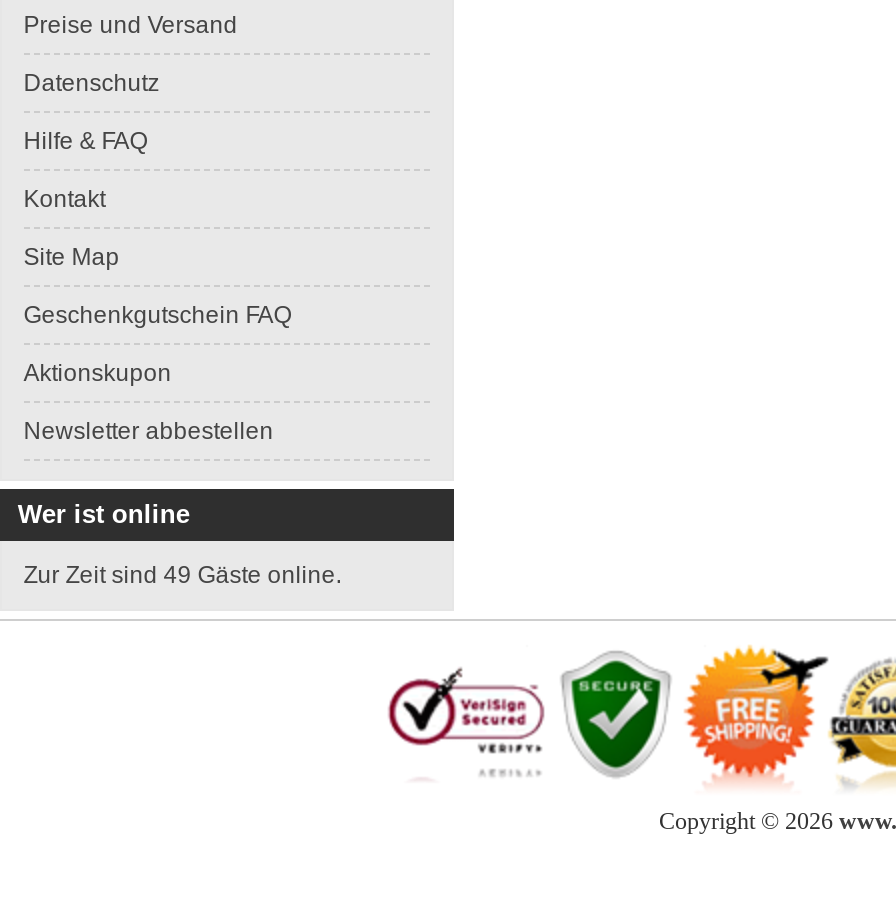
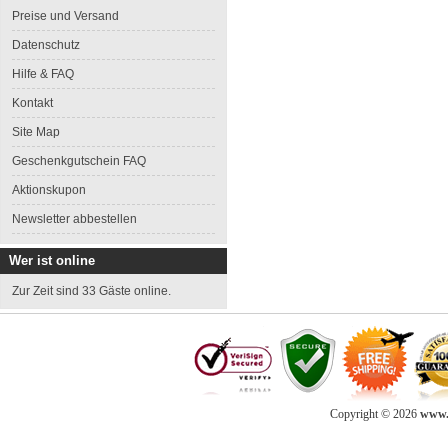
- Zur Zeit sind 49 Gäste online.
+ Zur Zeit sind 33 Gäste online.
